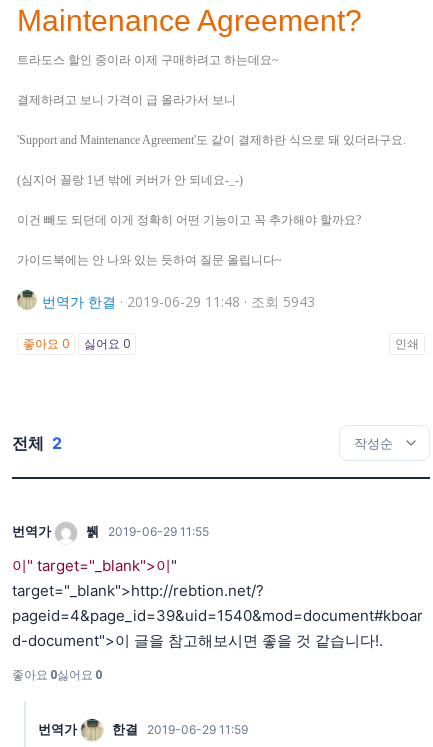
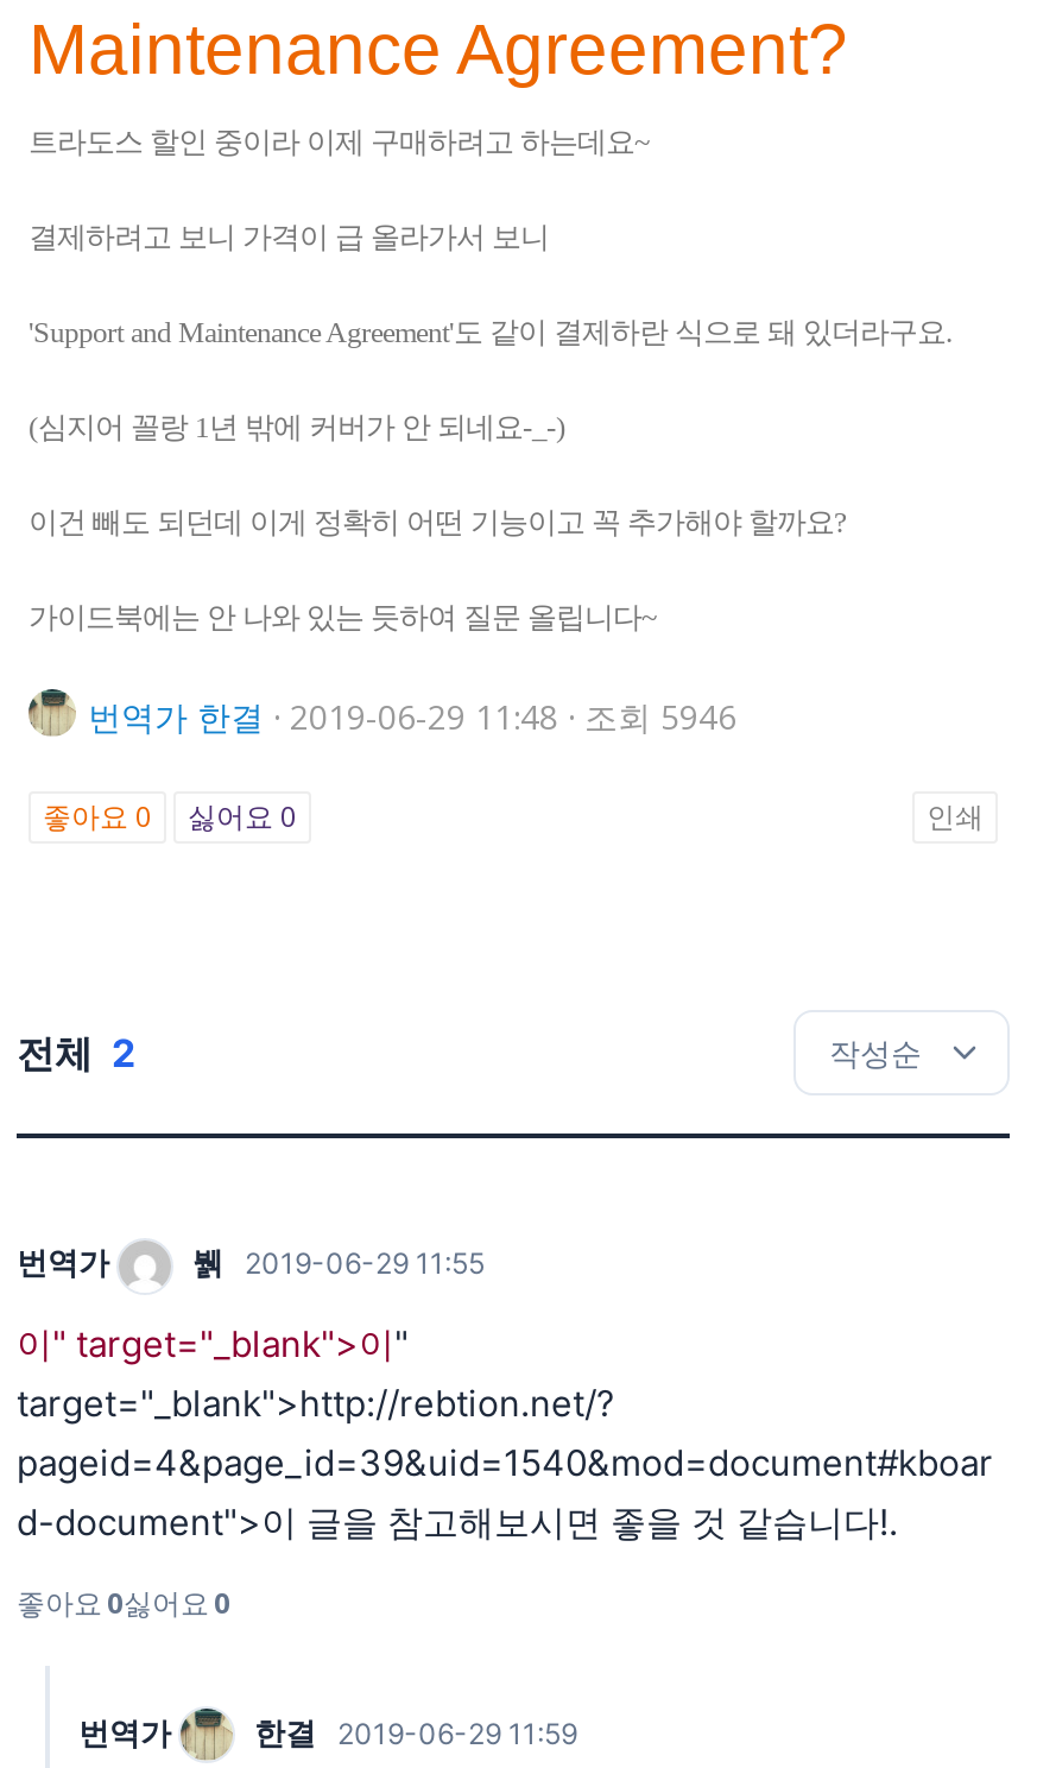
- 번역가 한결 · 2019-06-29 11:48 · 조회 5943
+ 번역가 한결 · 2019-06-29 11:48 · 조회 5946
